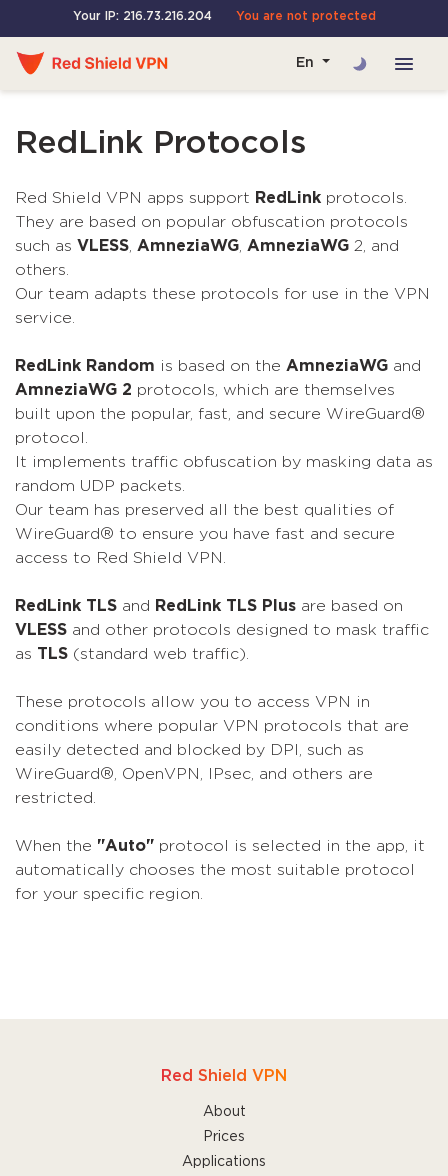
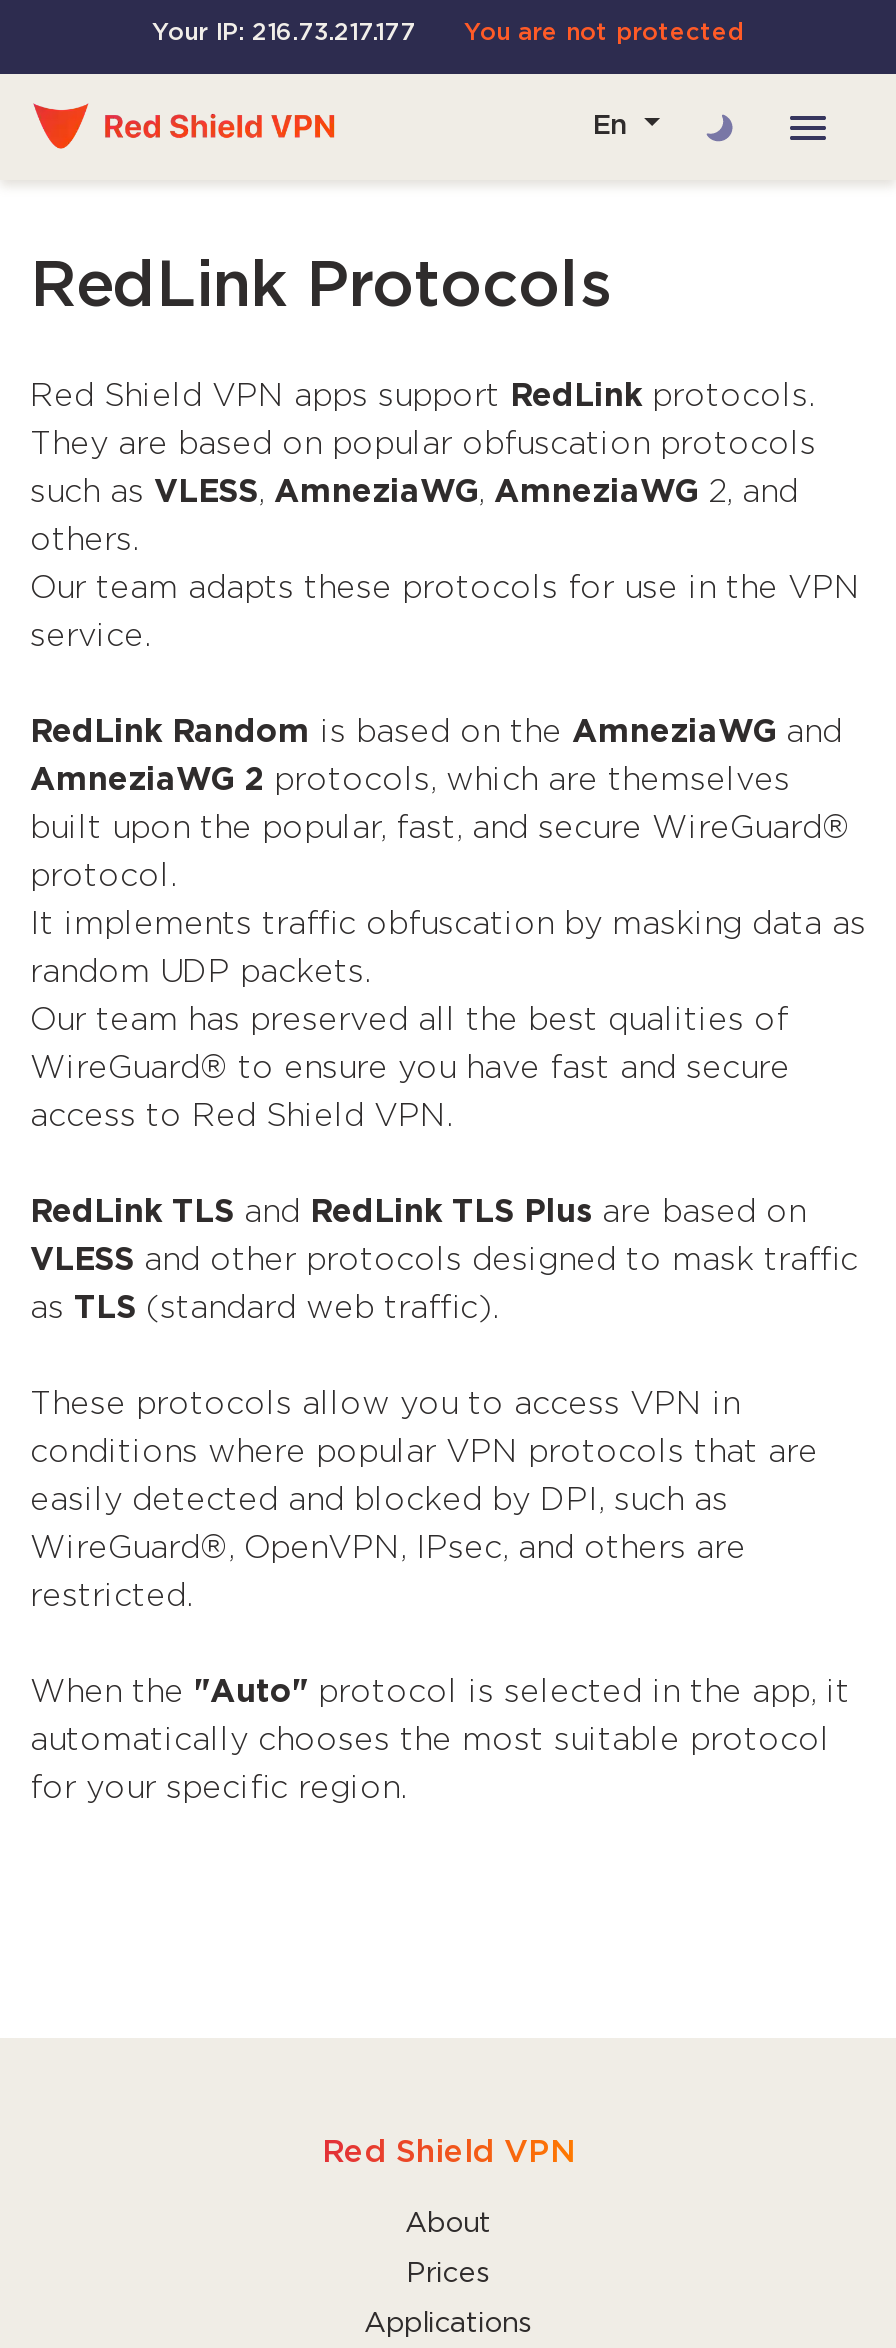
- Your IP: 216.73.216.204
+ Your IP: 216.73.217.177
